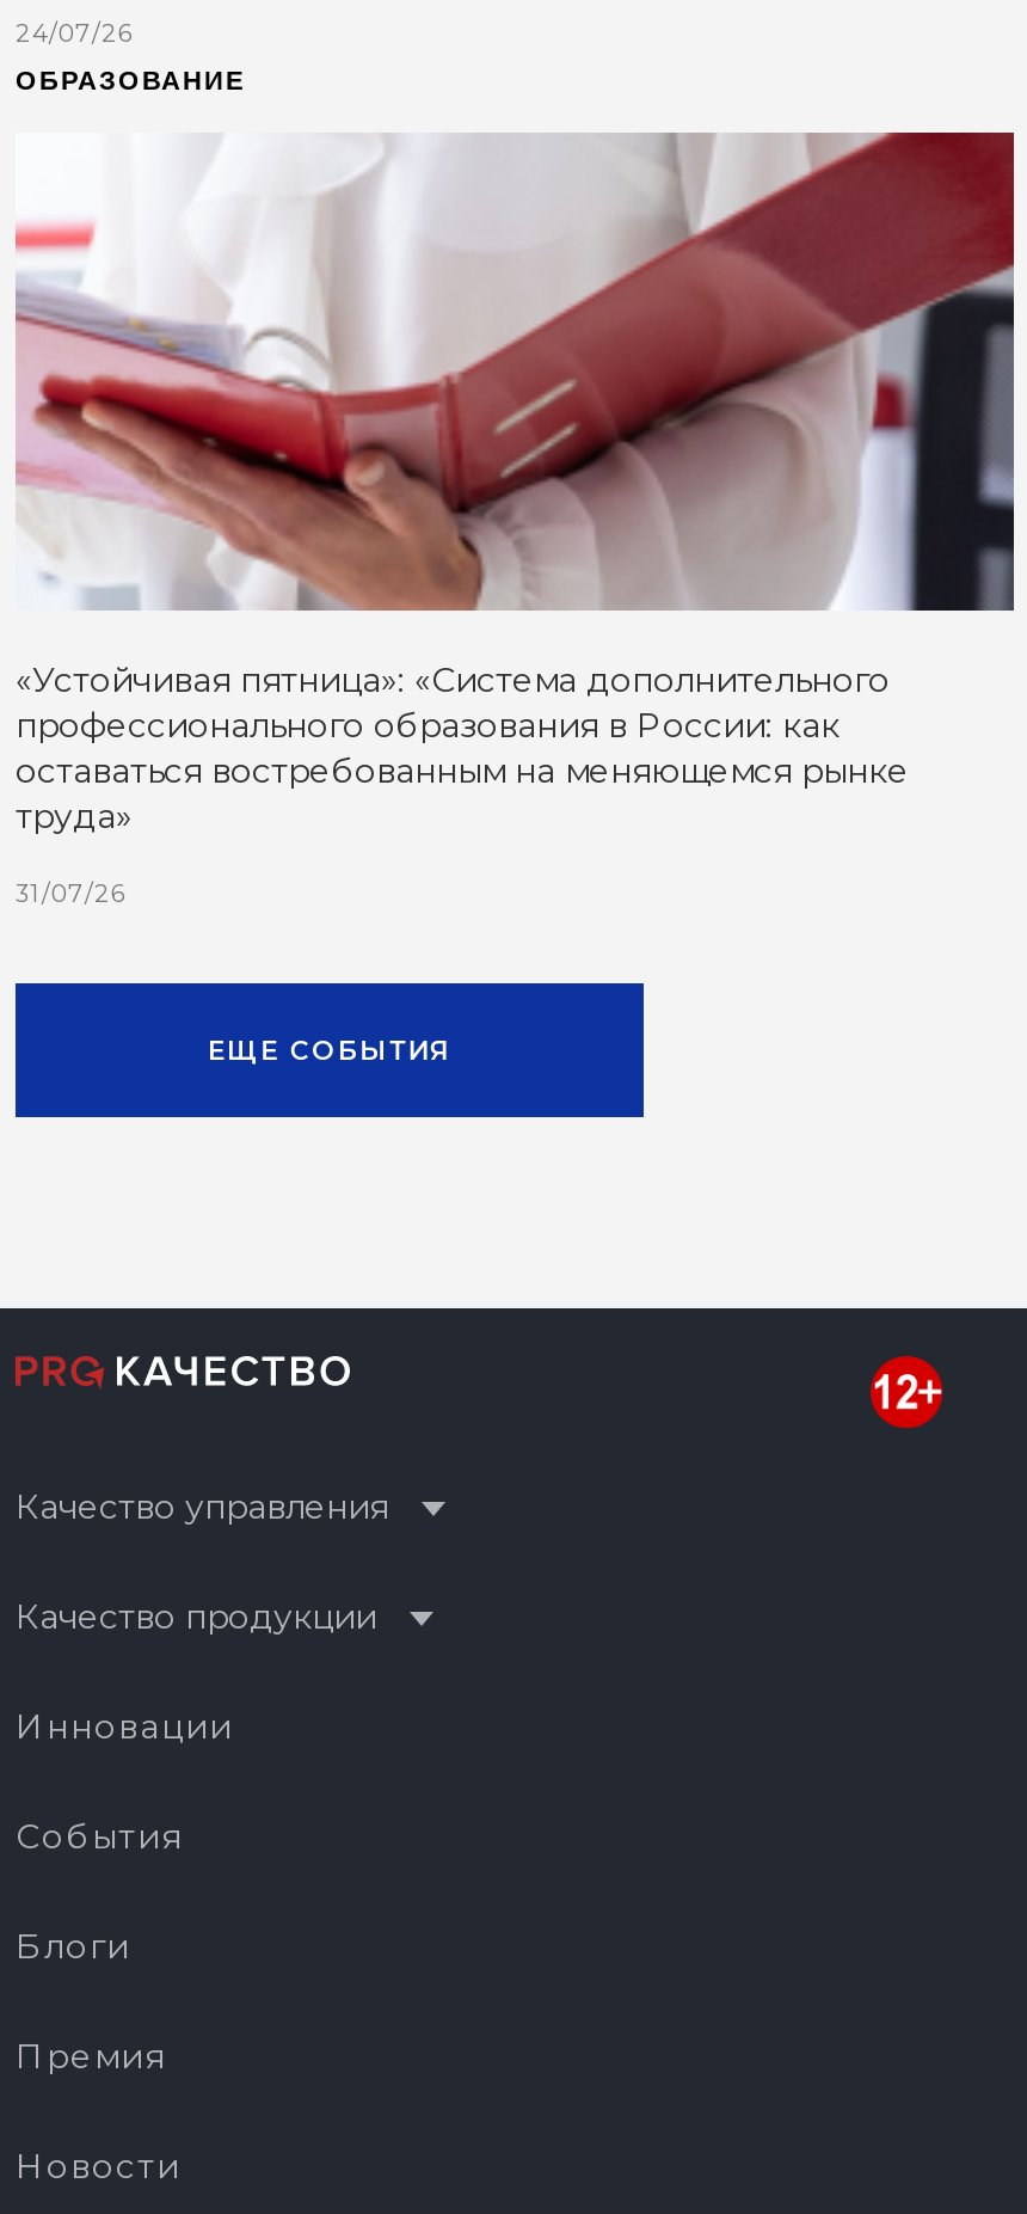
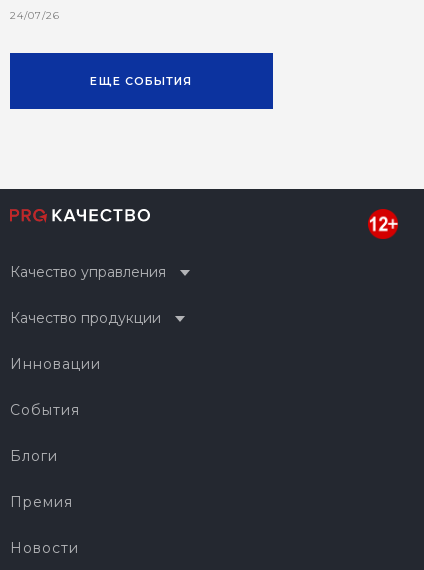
- ОБРАЗОВАНИЕ

- [image]
- «Устойчивая пятница»: «Система дополнительного
- профессионального образования в России: как
- оставаться востребованным на меняющемся рынке
- труда»
- 31/07/26
